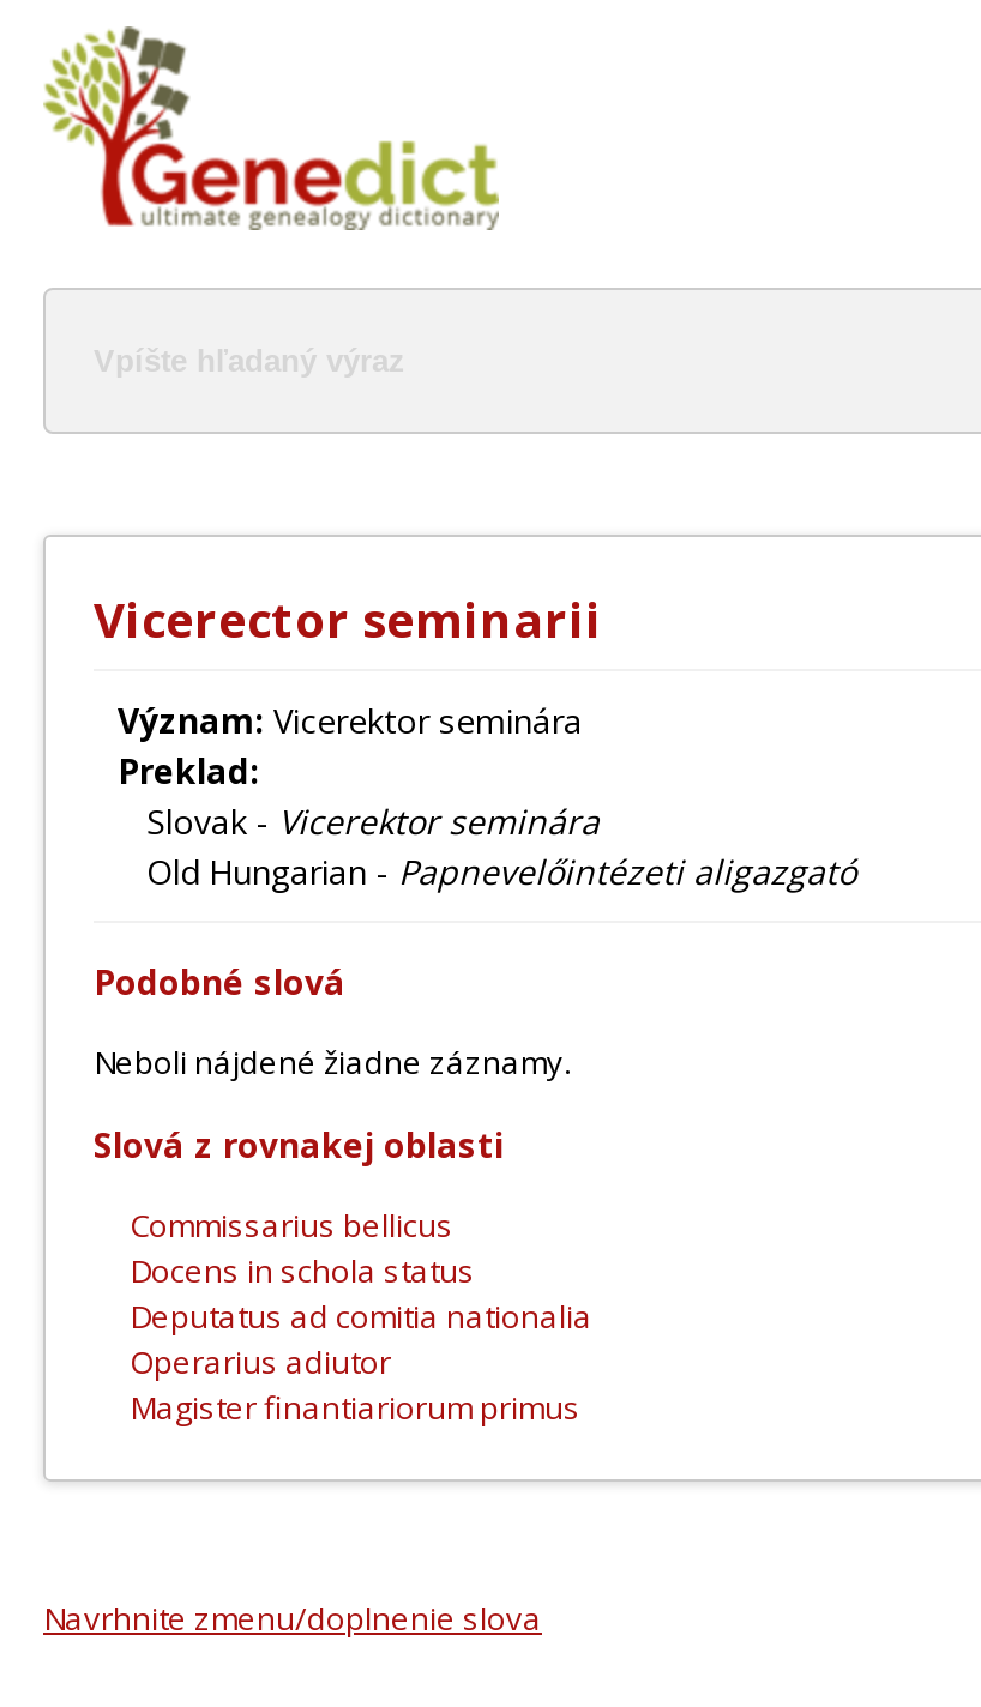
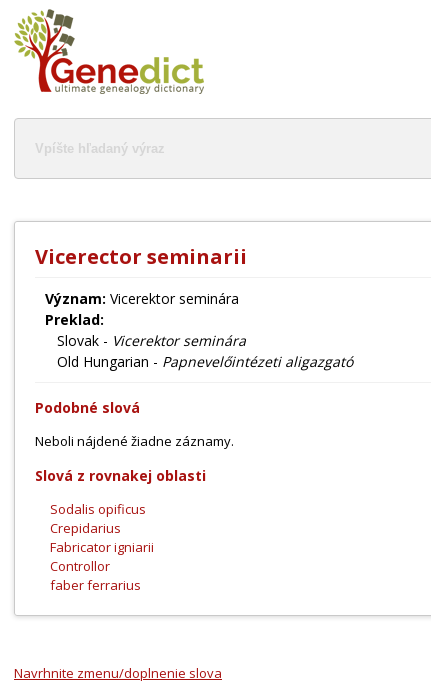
- Commissarius bellicus
- Docens in schola status
- Deputatus ad comitia nationalia
- Operarius adiutor
- Magister finantiariorum primus
+ Sodalis opificus
+ Crepidarius
+ Fabricator igniarii
+ Controllor
+ faber ferrarius
